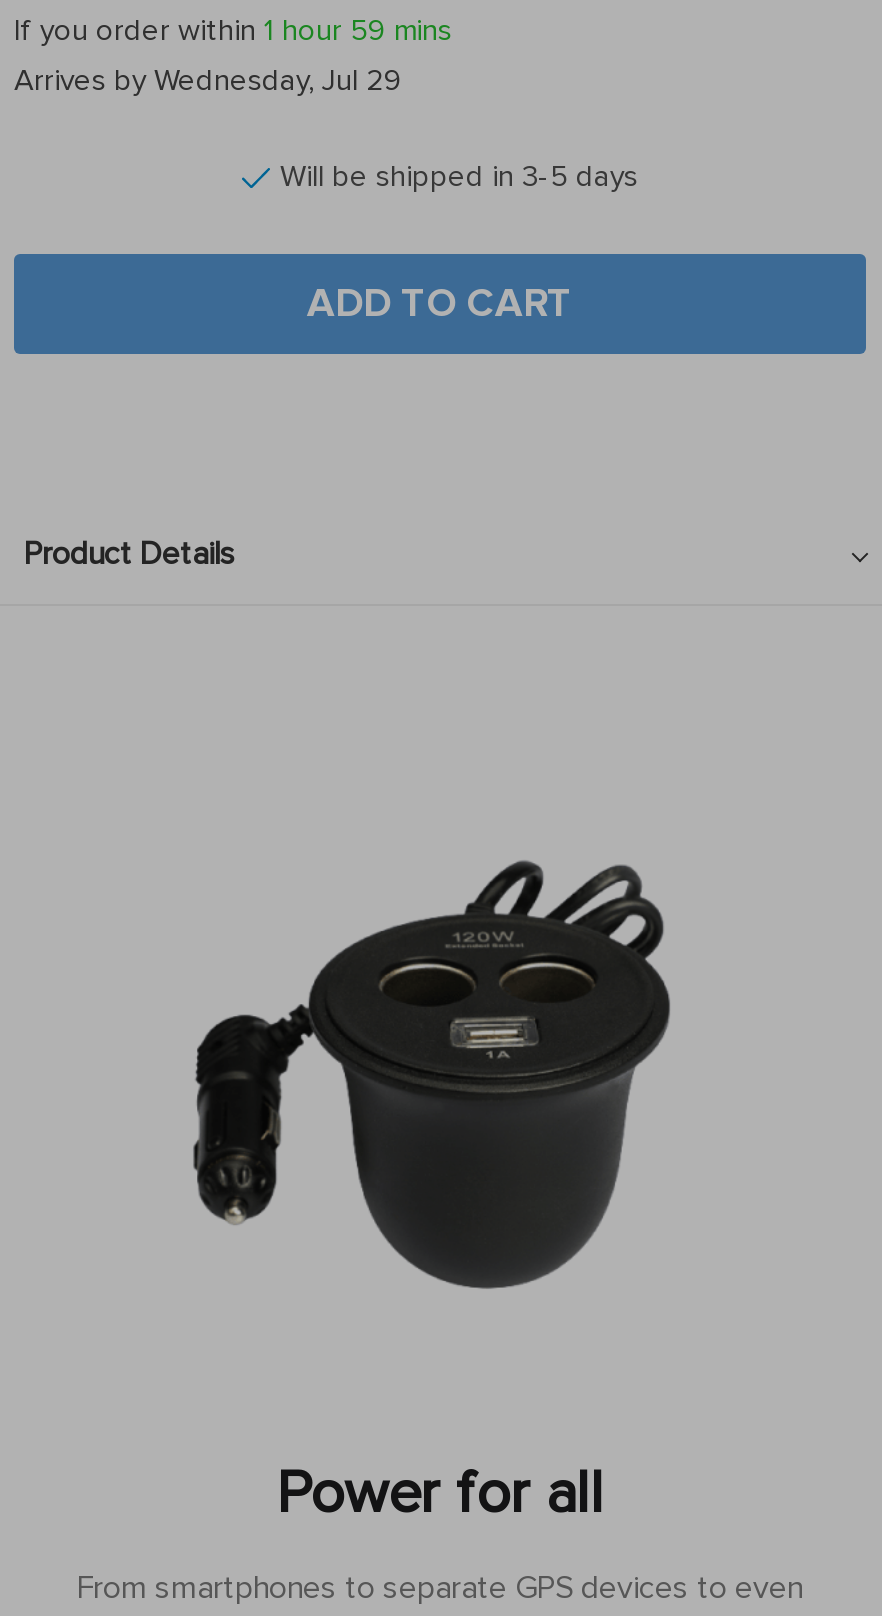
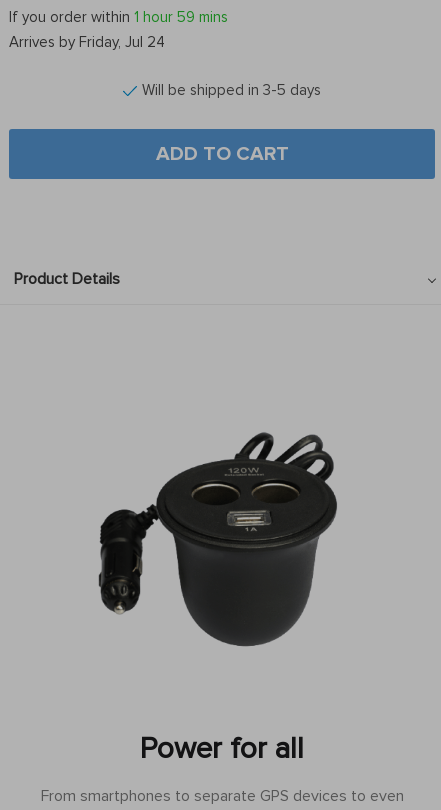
- Arrives by Wednesday, Jul 29
+ Arrives by Friday, Jul 24
